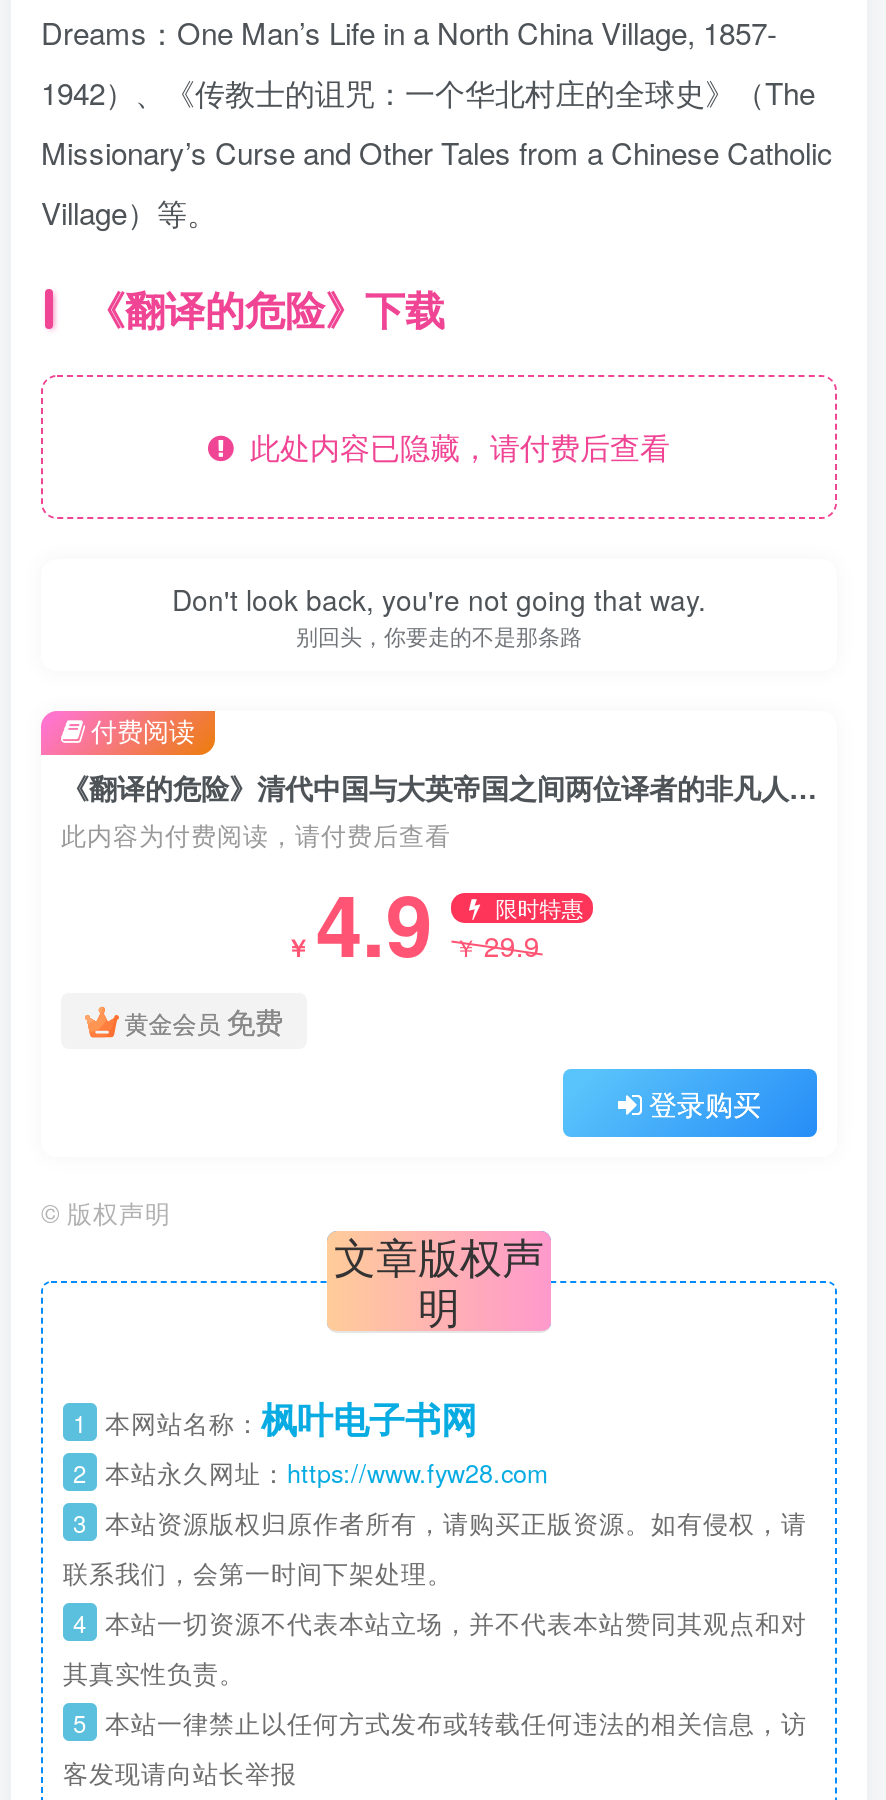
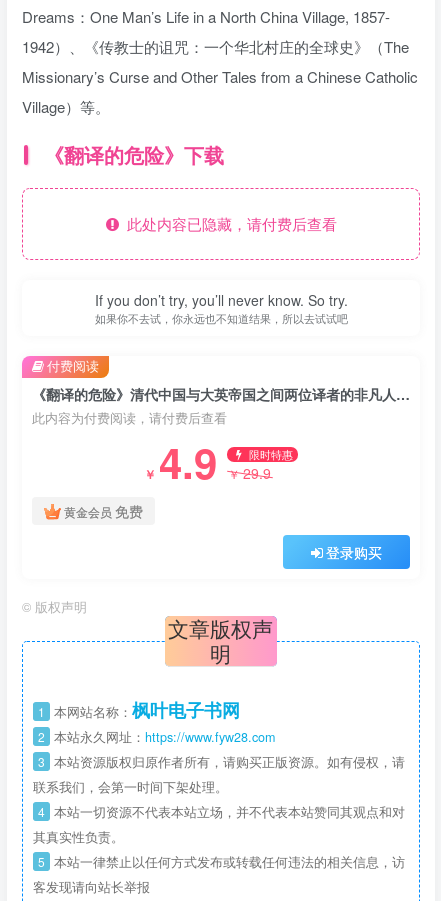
- Don't look back, you're not going that way.
- 别回头，你要走的不是那条路
+ If you don’t try, you’ll never know. So try.
+ 如果你不去试，你永远也不知道结果，所以去试试吧
